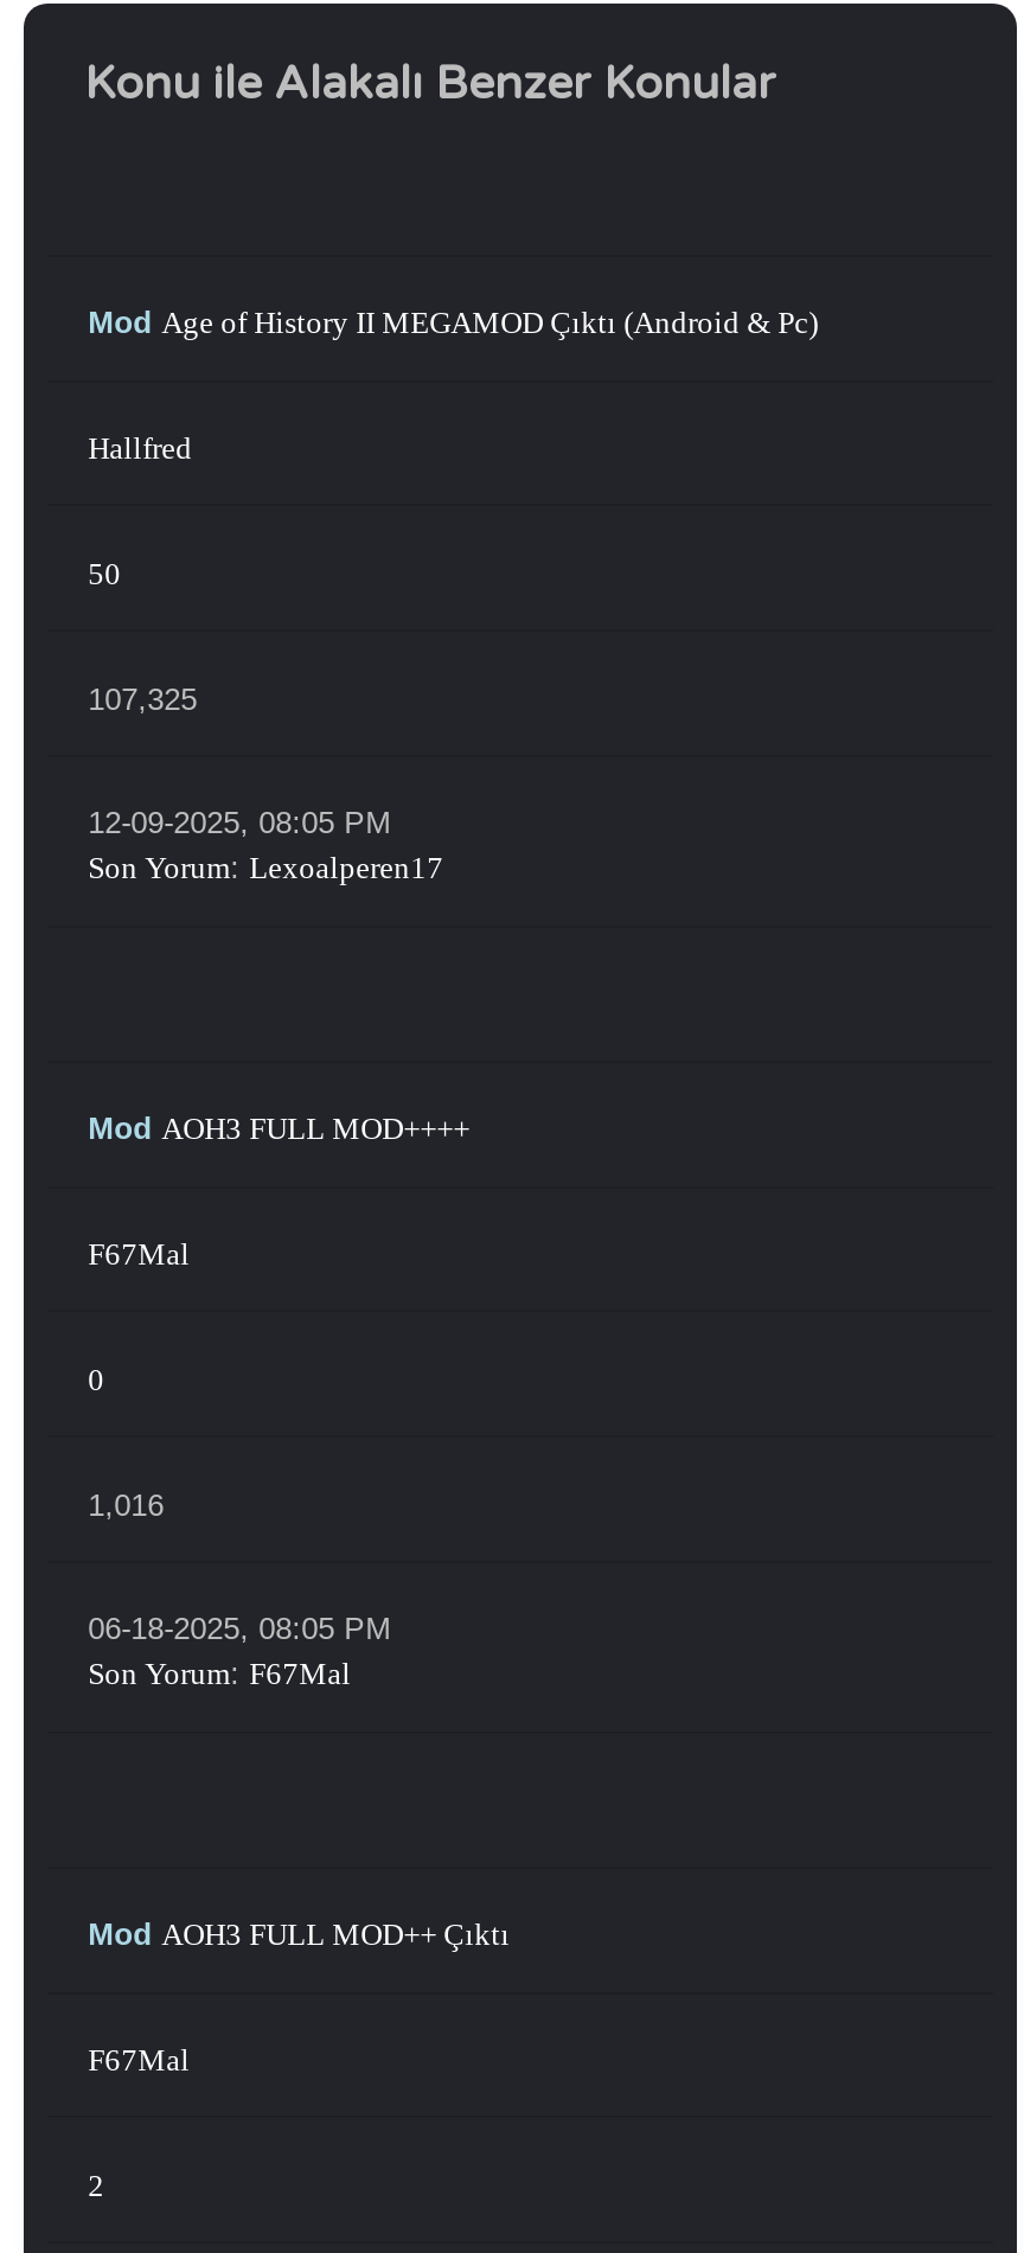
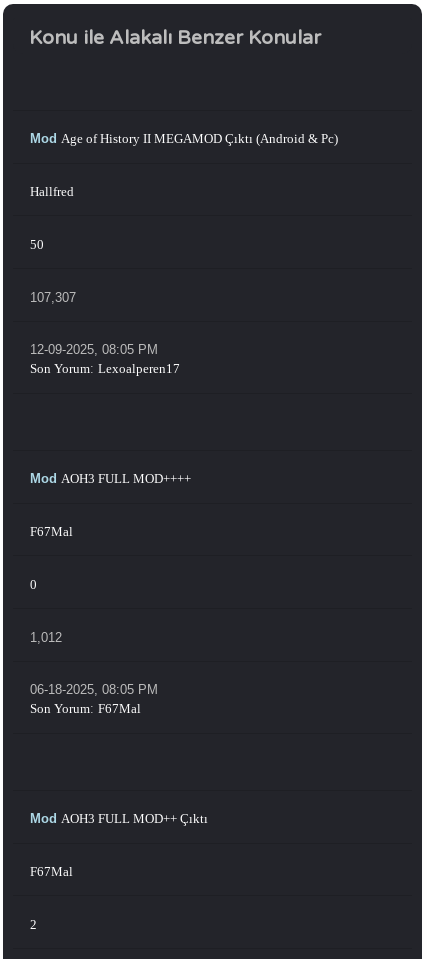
- 107,325
+ 107,307

- 1,016
+ 1,012
